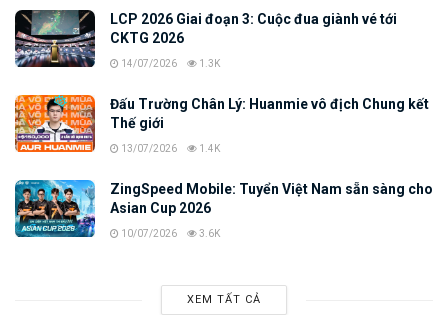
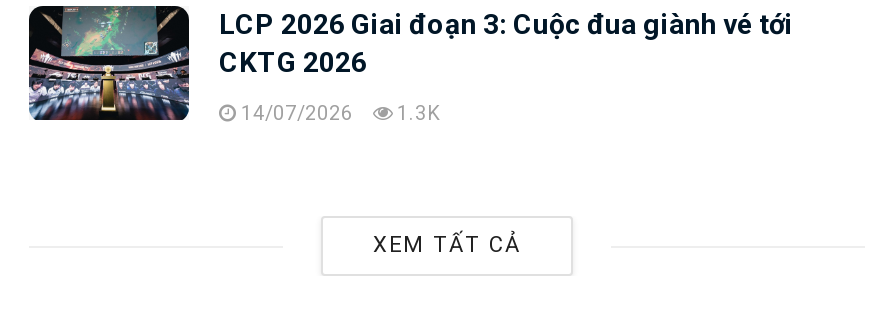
- [image]
- Đấu Trường Chân Lý: Huanmie vô địch Chung kết
- Thế giới
- 13/07/2026
- 1.4K
- ZingSpeed Mobile: Tuyển Việt Nam sẵn sàng cho
- Asian Cup 2026
- 10/07/2026
- 3.6K

- [image]
